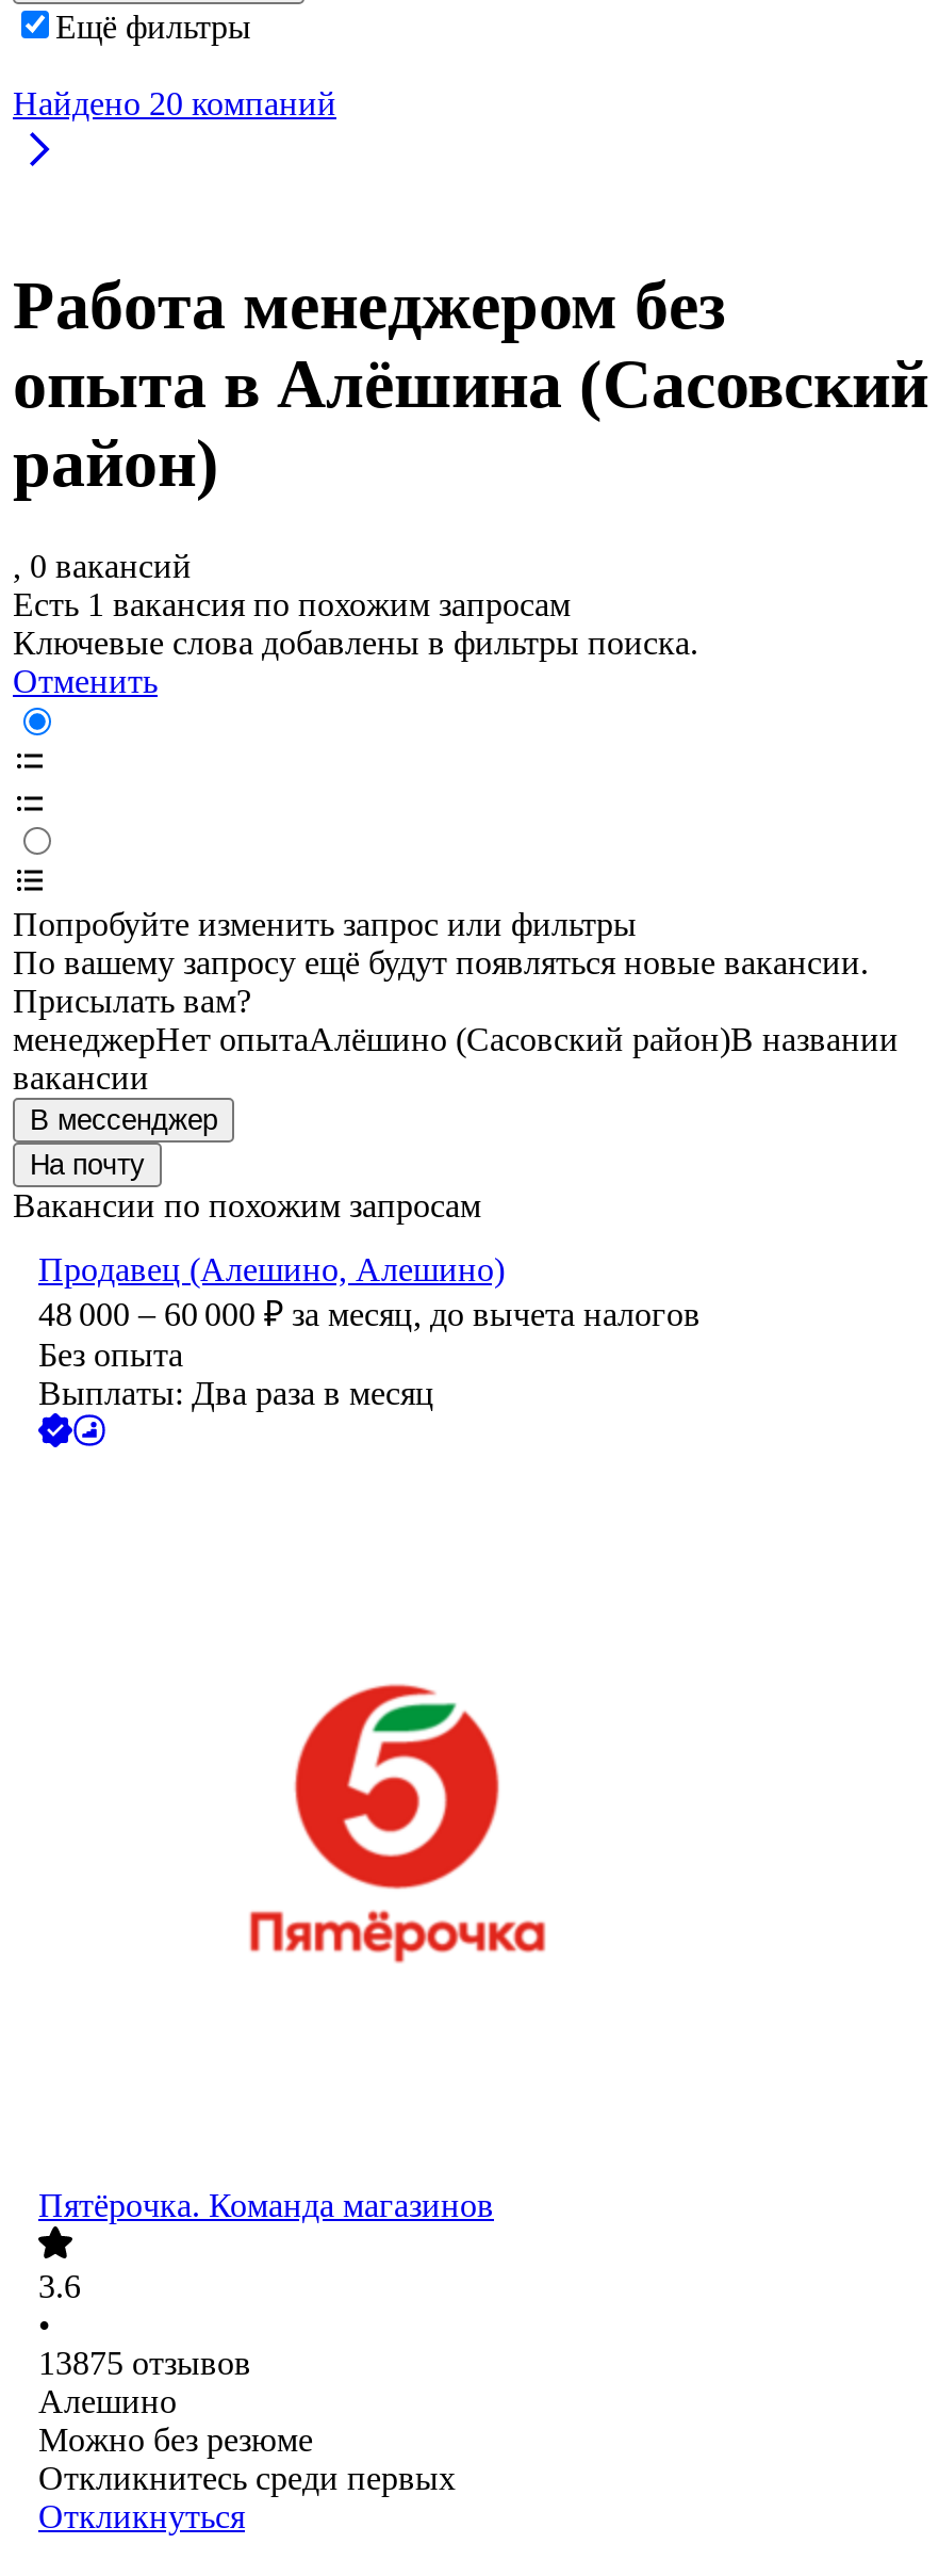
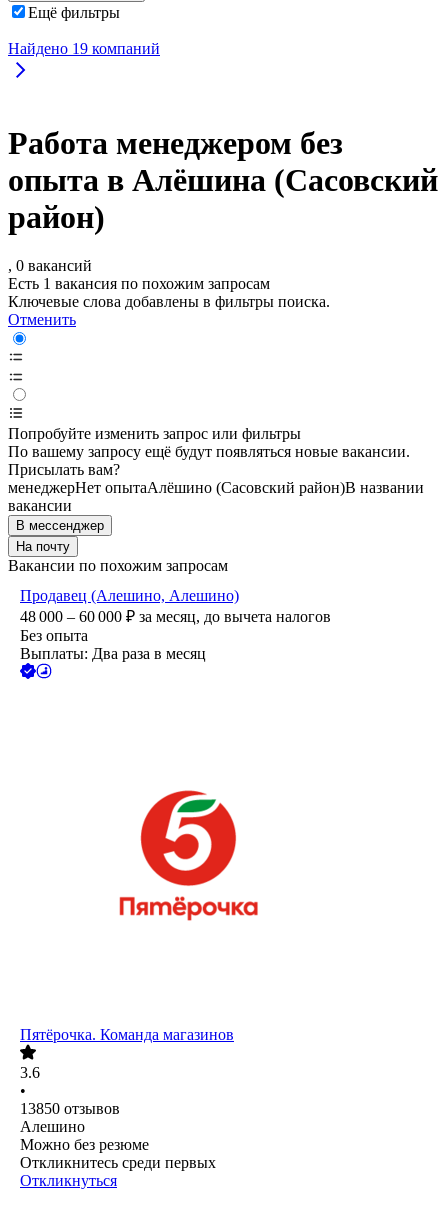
- Найдено 20 компаний
+ Найдено 19 компаний

- 13875 отзывов
+ 13850 отзывов
